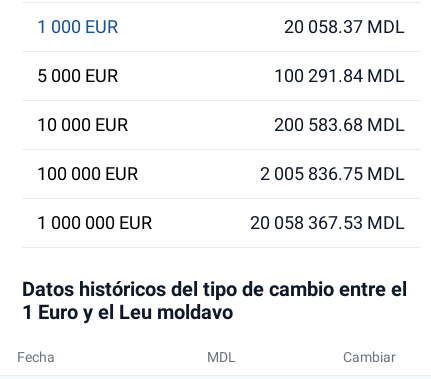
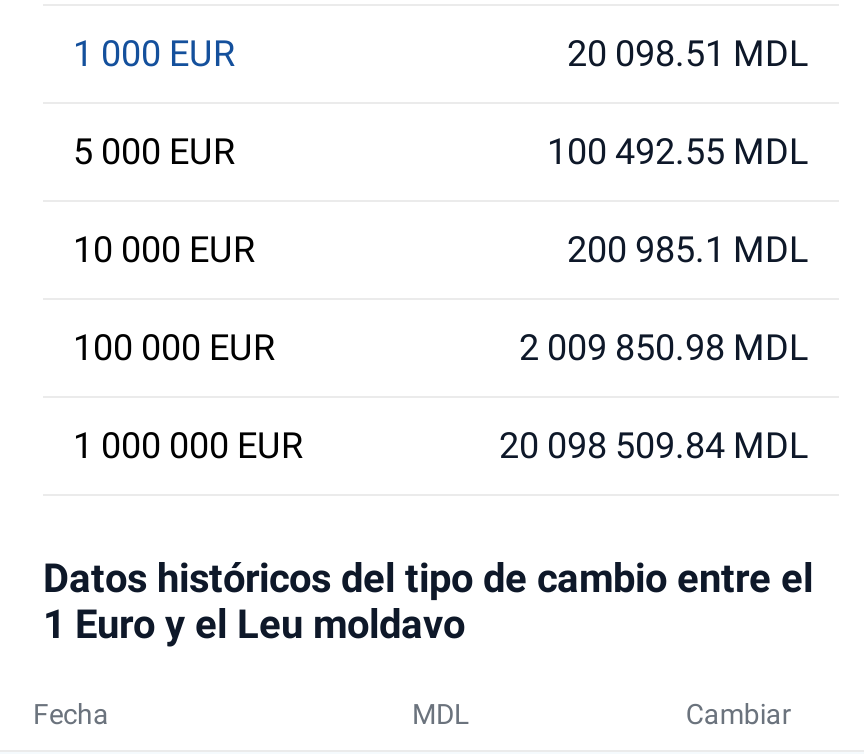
- 20 058.37 MDL
+ 20 098.51 MDL

- 100 291.84 MDL
+ 100 492.55 MDL

- 200 583.68 MDL
+ 200 985.1 MDL

- 2 005 836.75 MDL
+ 2 009 850.98 MDL

- 20 058 367.53 MDL
+ 20 098 509.84 MDL
